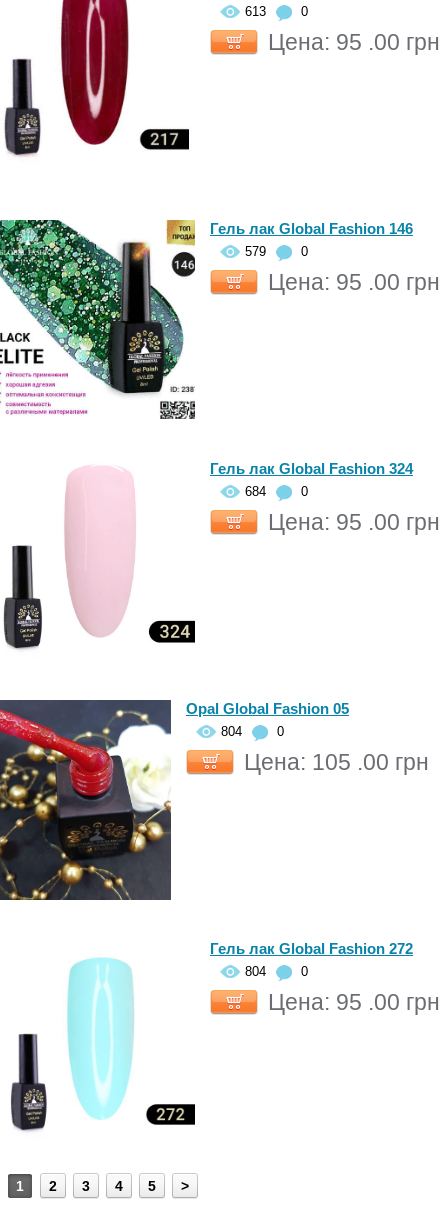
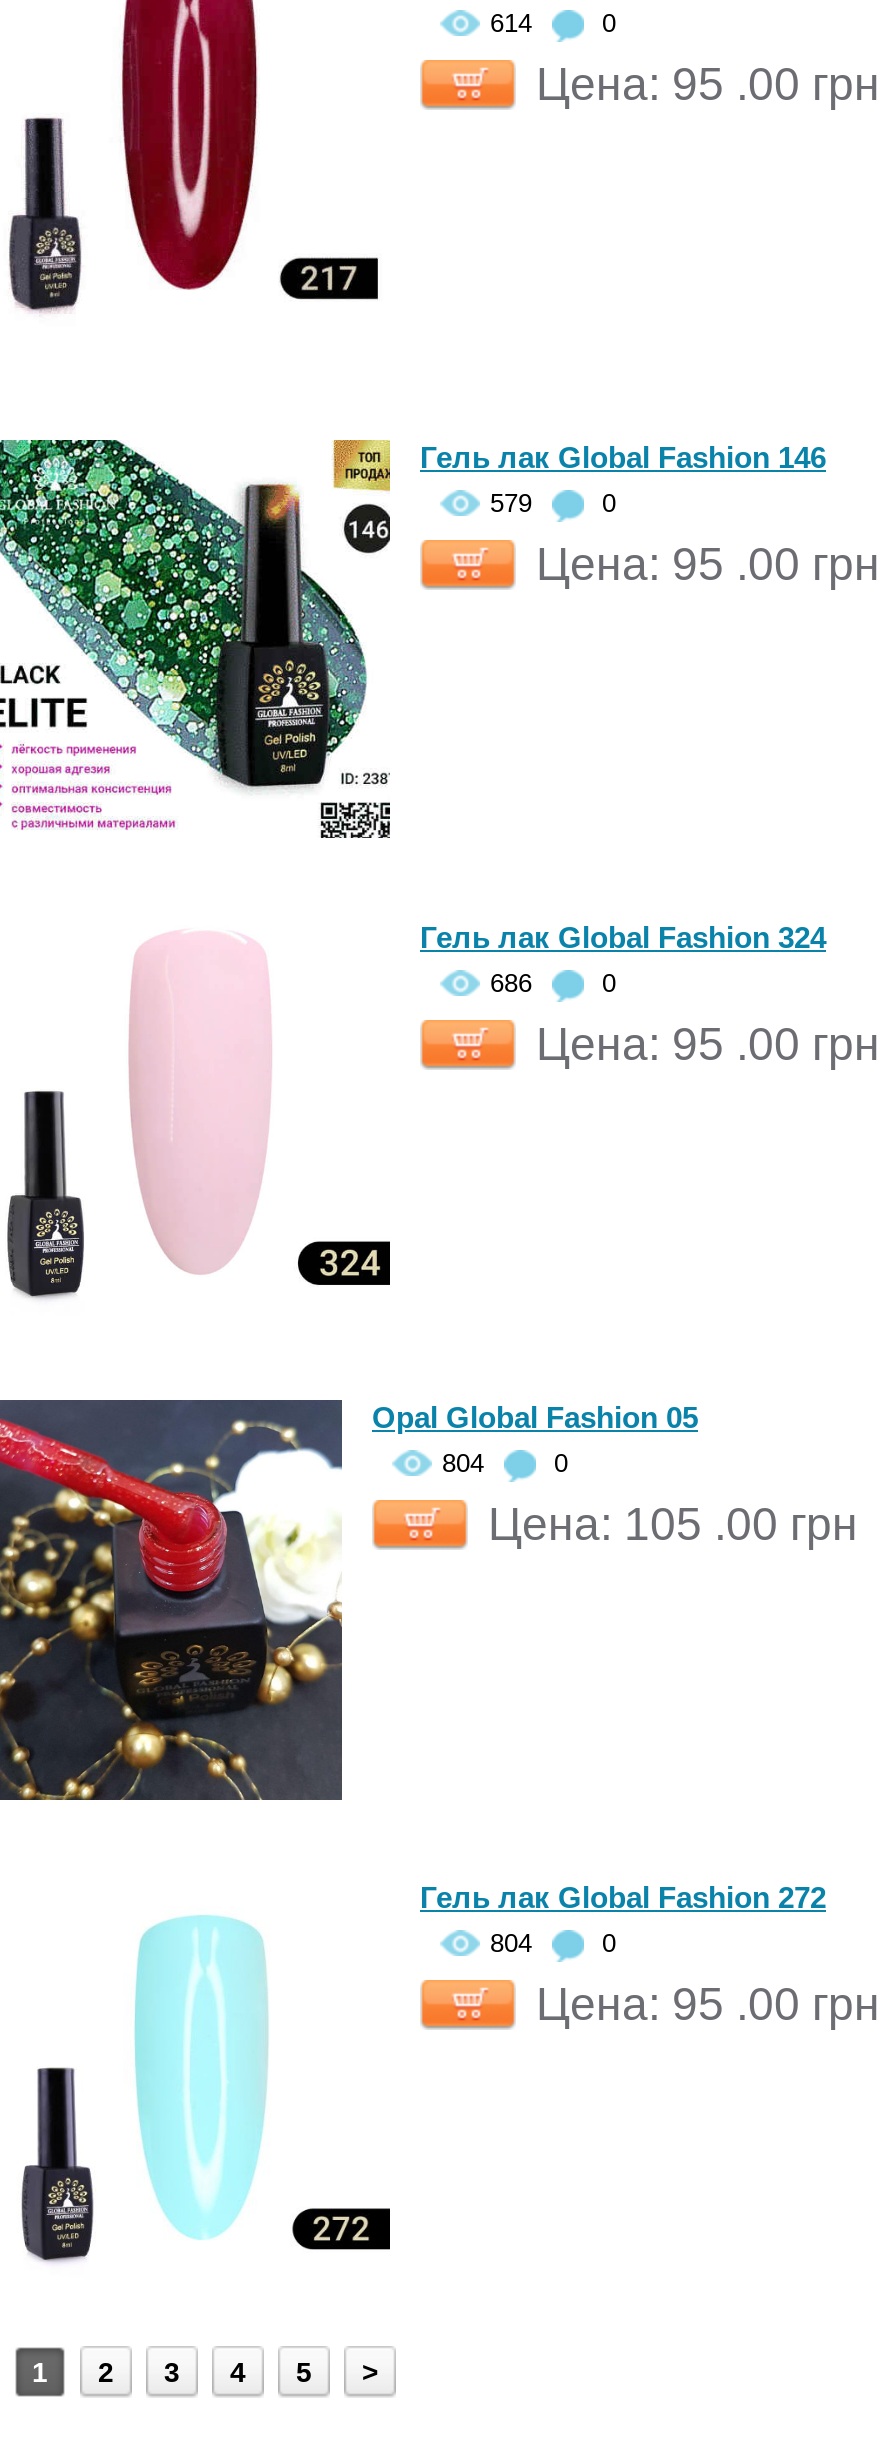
- 613
+ 614

- 684
+ 686
